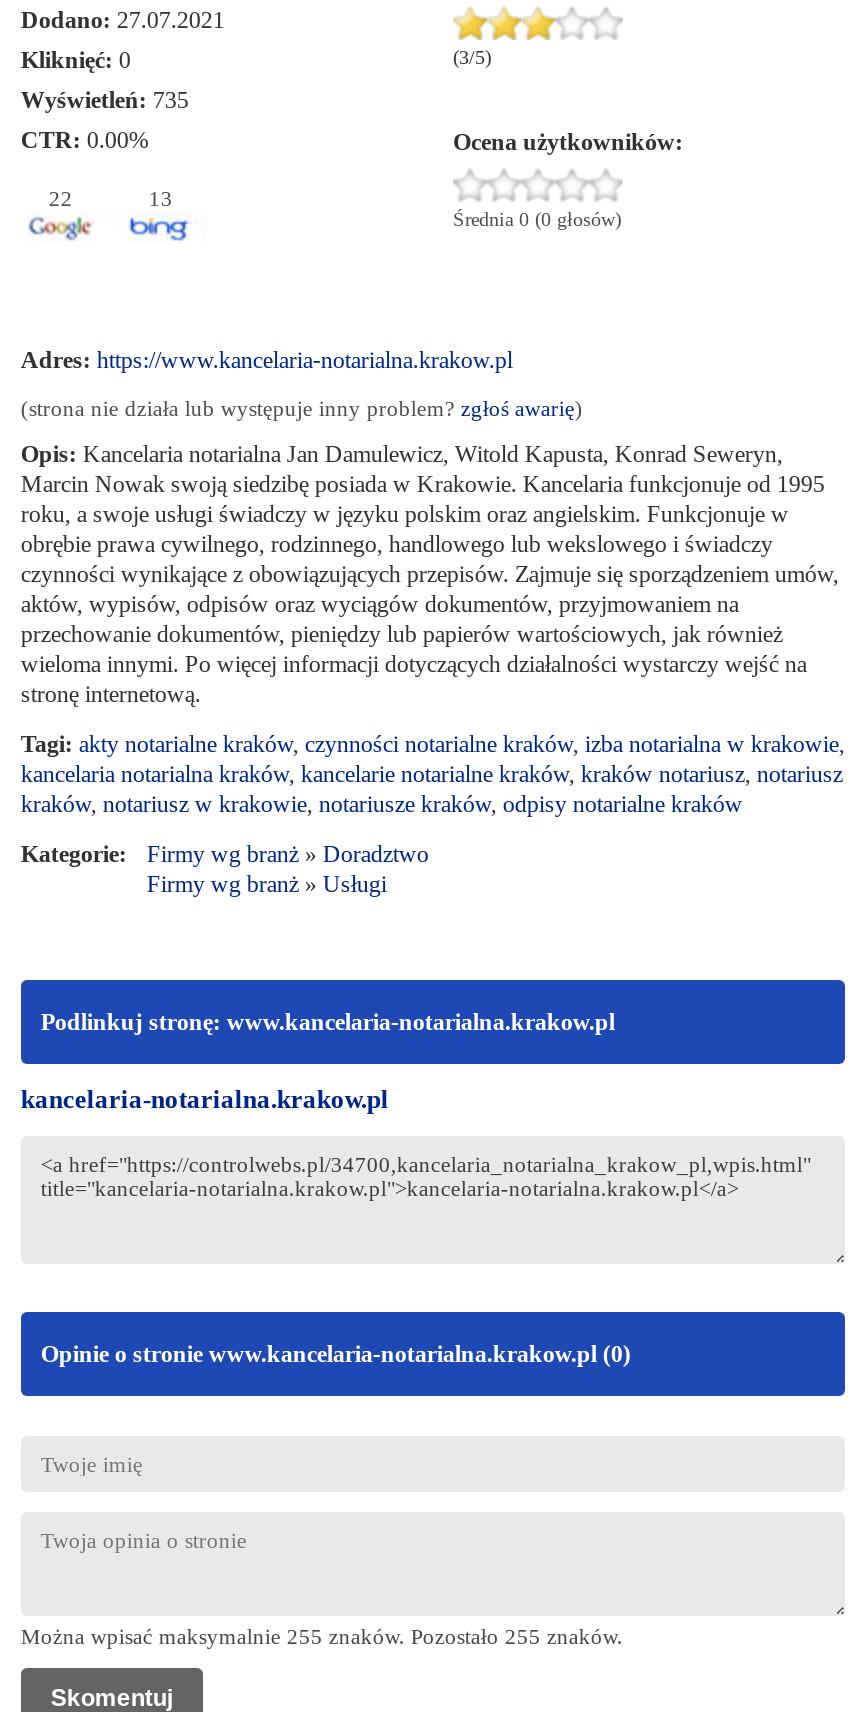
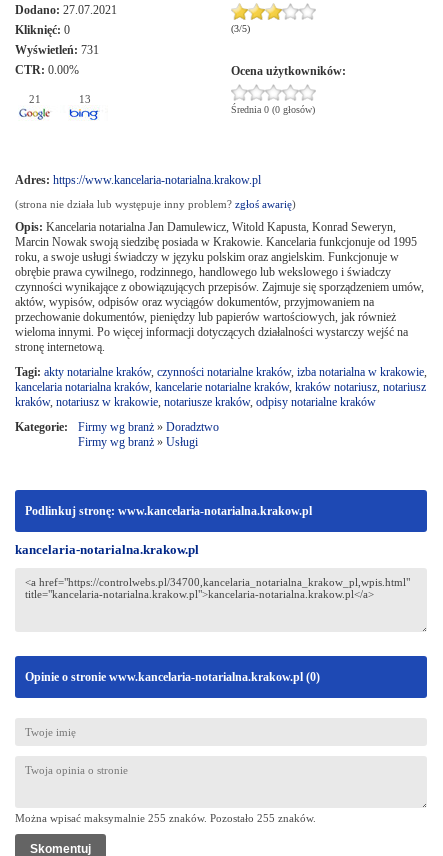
- Wyświetleń: 735
+ Wyświetleń: 731

- 22
+ 21
